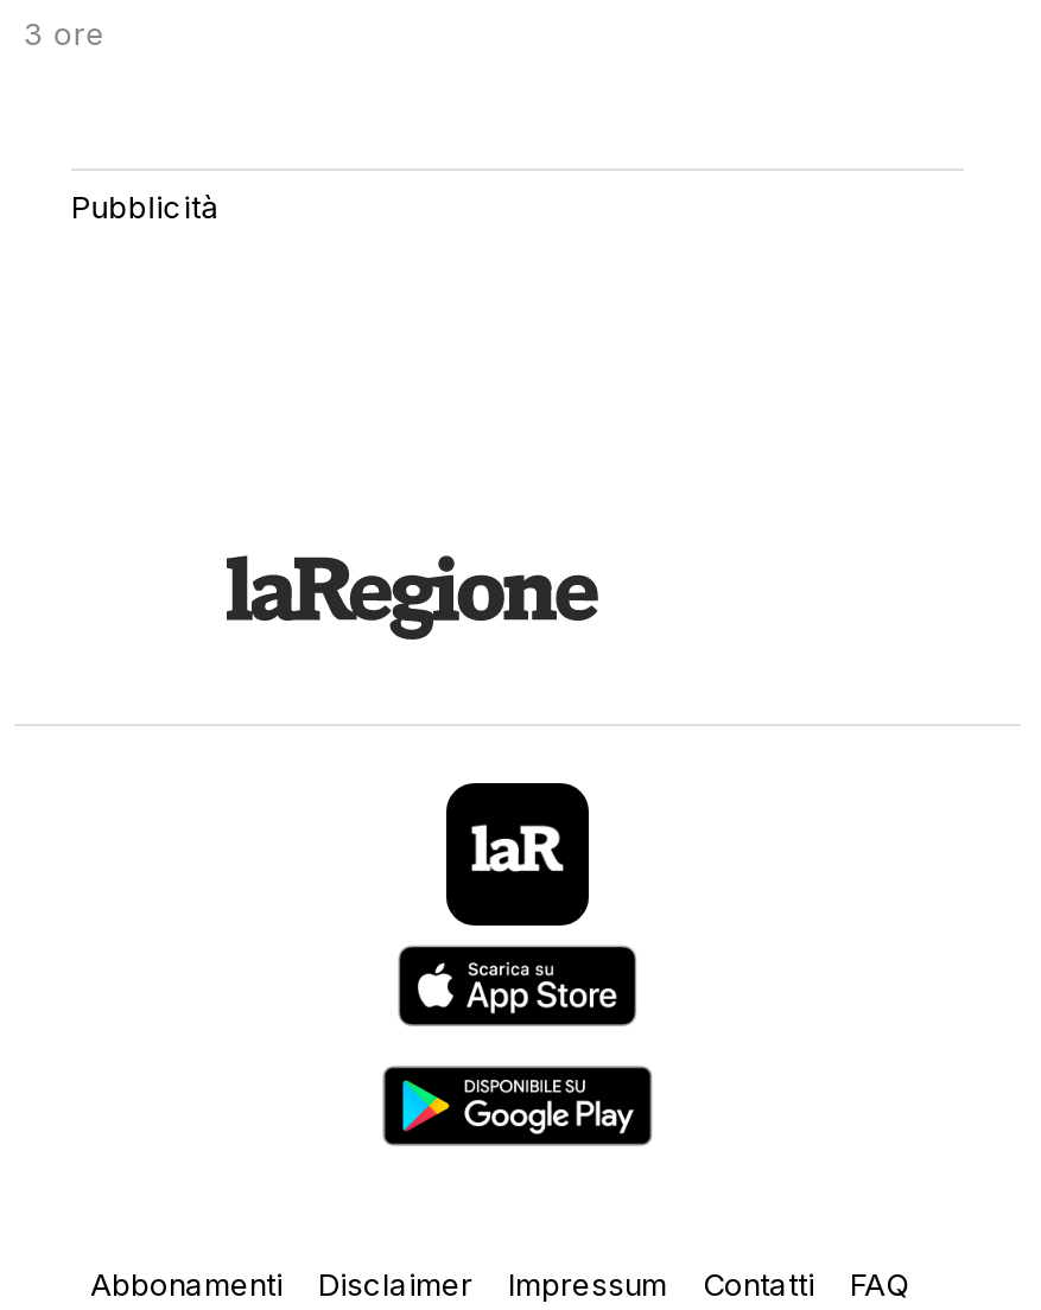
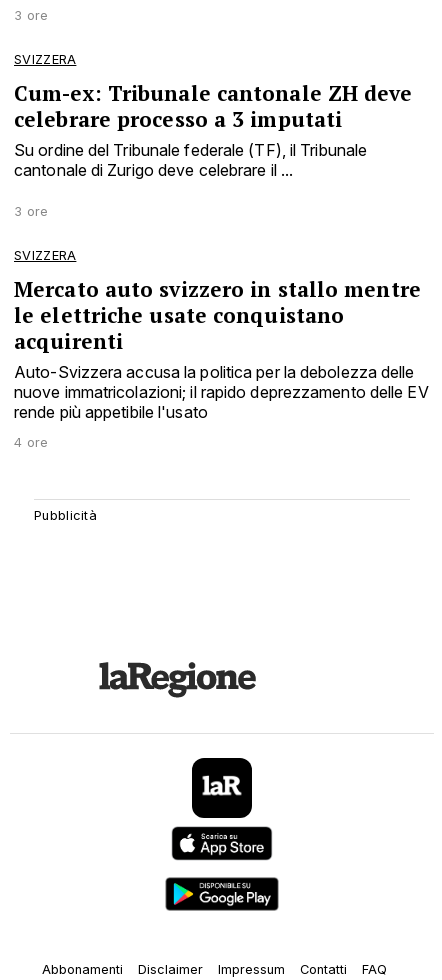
+ SVIZZERA
+ Cum-ex: Tribunale cantonale ZH deve
+ celebrare processo a 3 imputati
+ Su ordine del Tribunale federale (TF), il Tribunale
+ cantonale di Zurigo deve celebrare il ...
+ 3 ore
+ SVIZZERA
+ Mercato auto svizzero in stallo mentre
+ le elettriche usate conquistano
+ acquirenti
+ Auto-Svizzera accusa la politica per la debolezza delle
+ nuove immatricolazioni; il rapido deprezzamento delle EV
+ rende più appetibile l'usato
+ 4 ore
